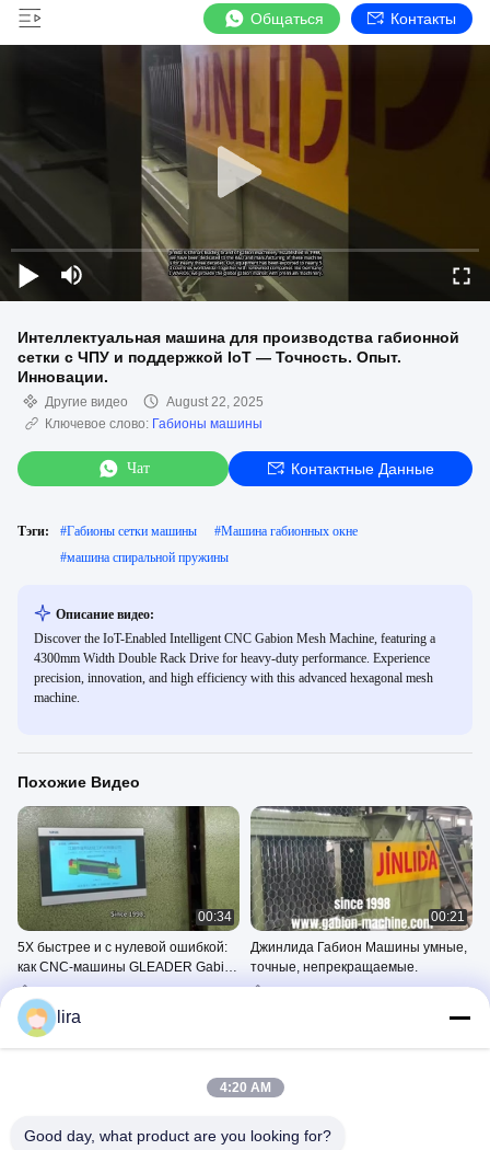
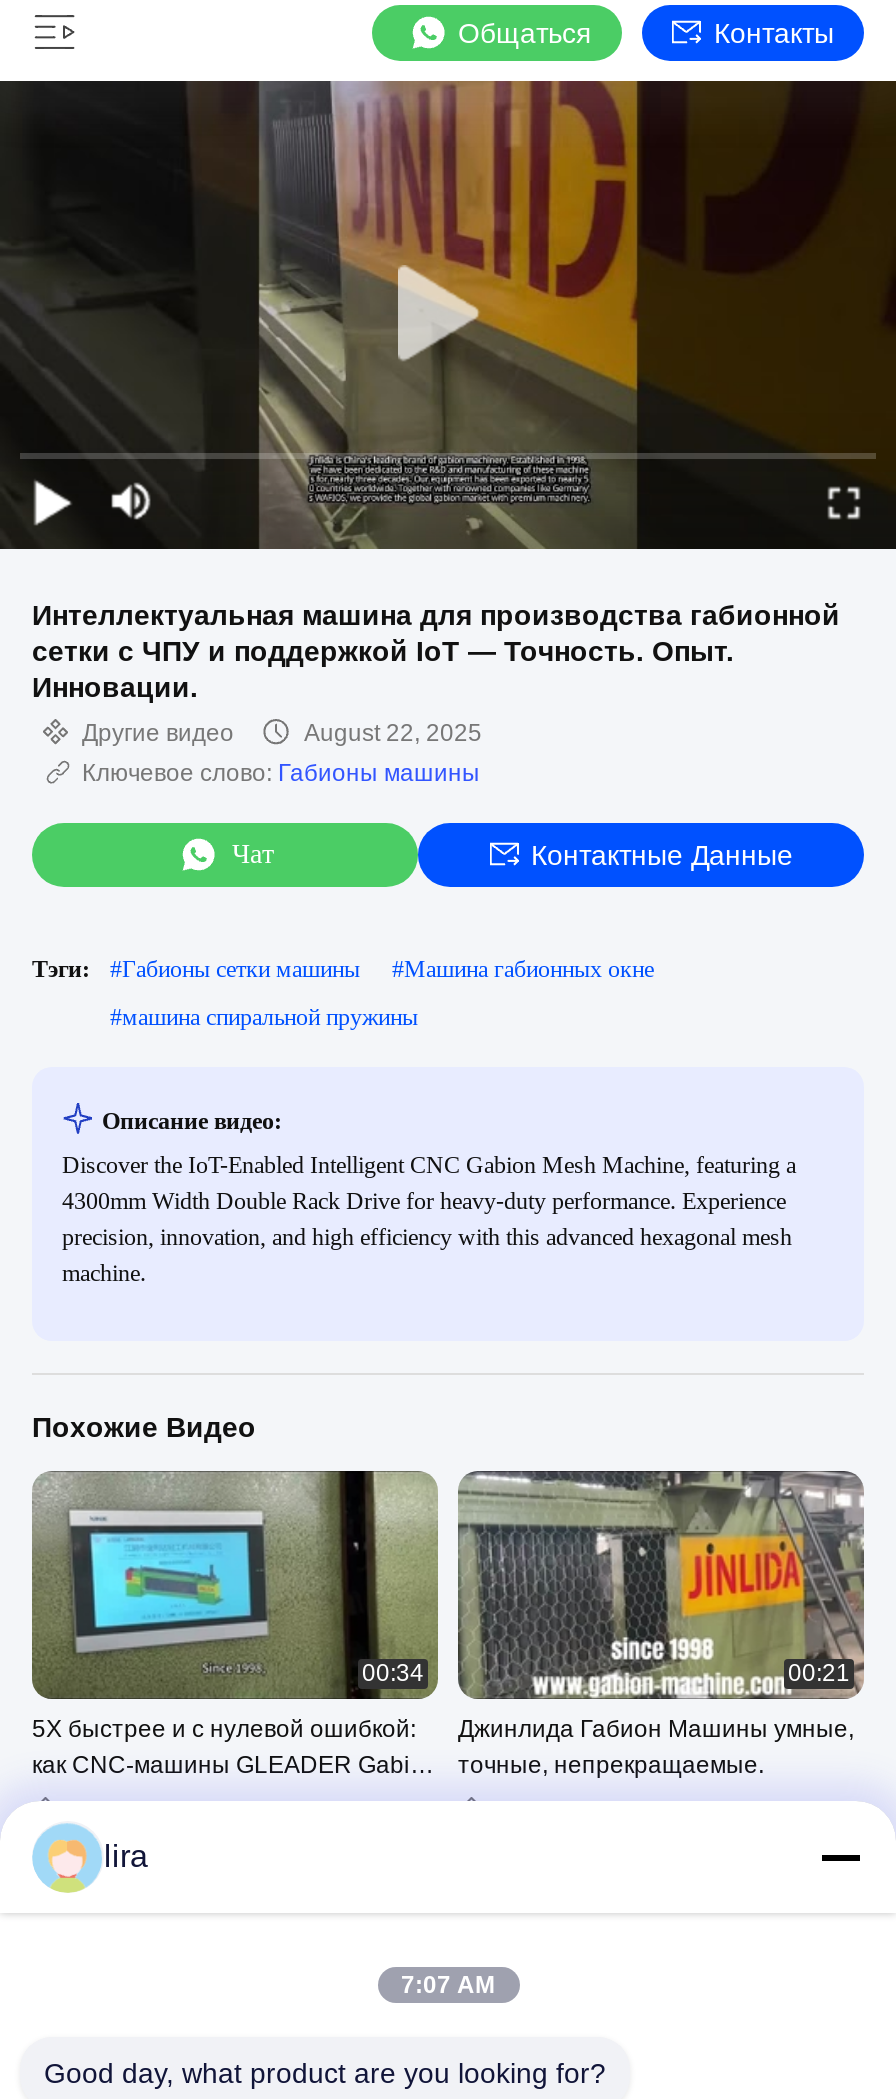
- 4:20 AM
+ 7:07 AM
